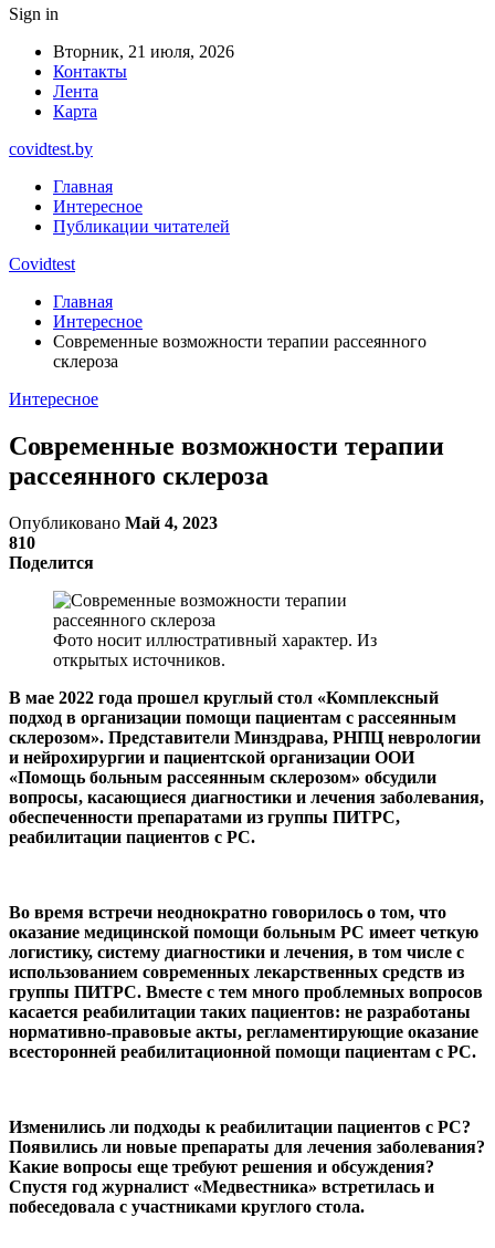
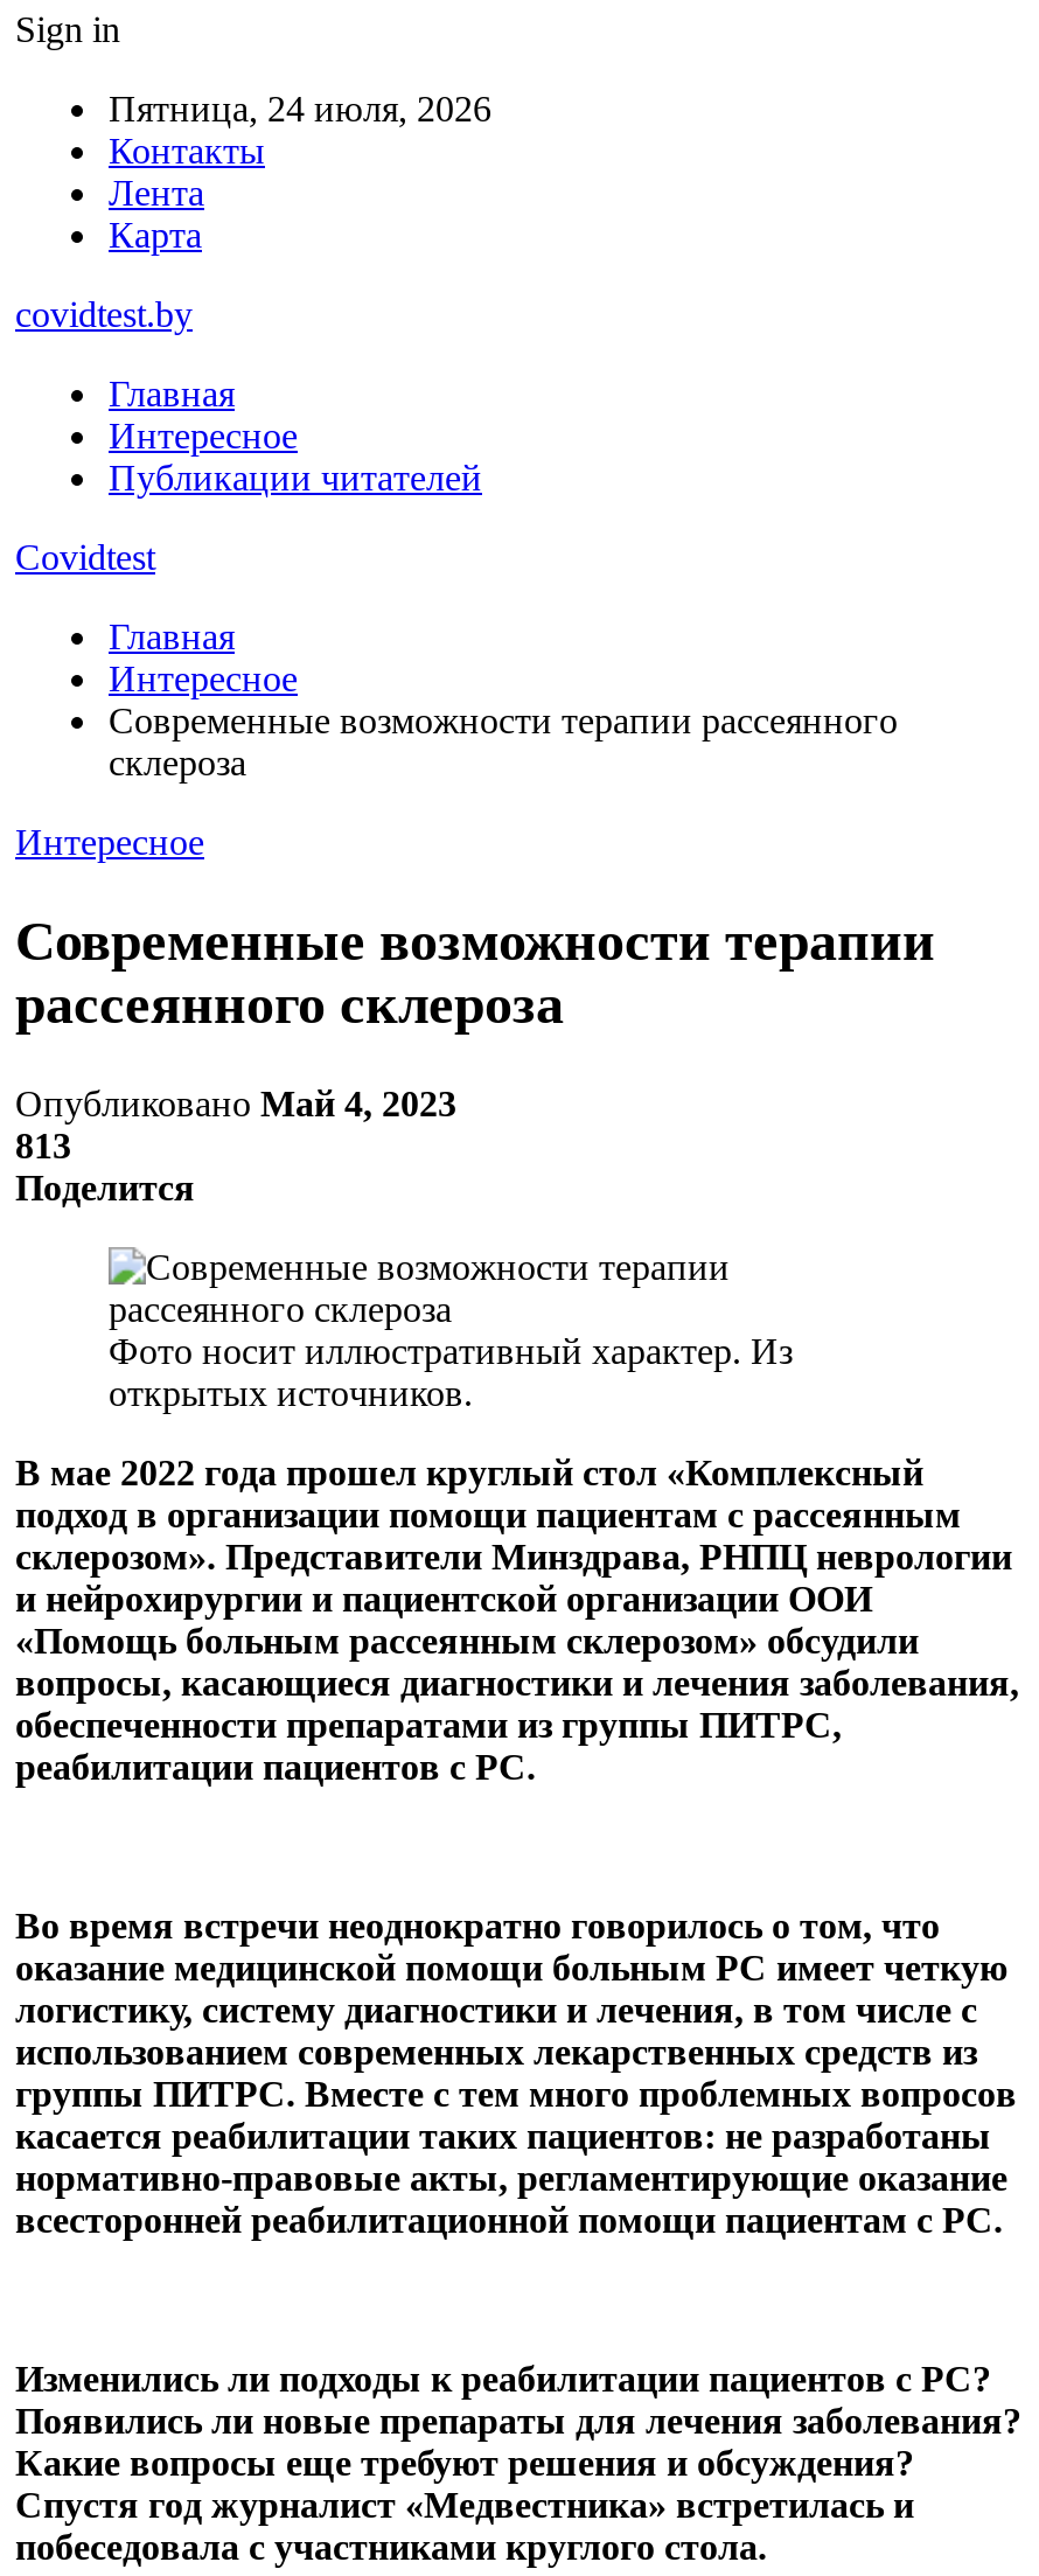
- Вторник, 21 июля, 2026
+ Пятница, 24 июля, 2026

- 810
+ 813
